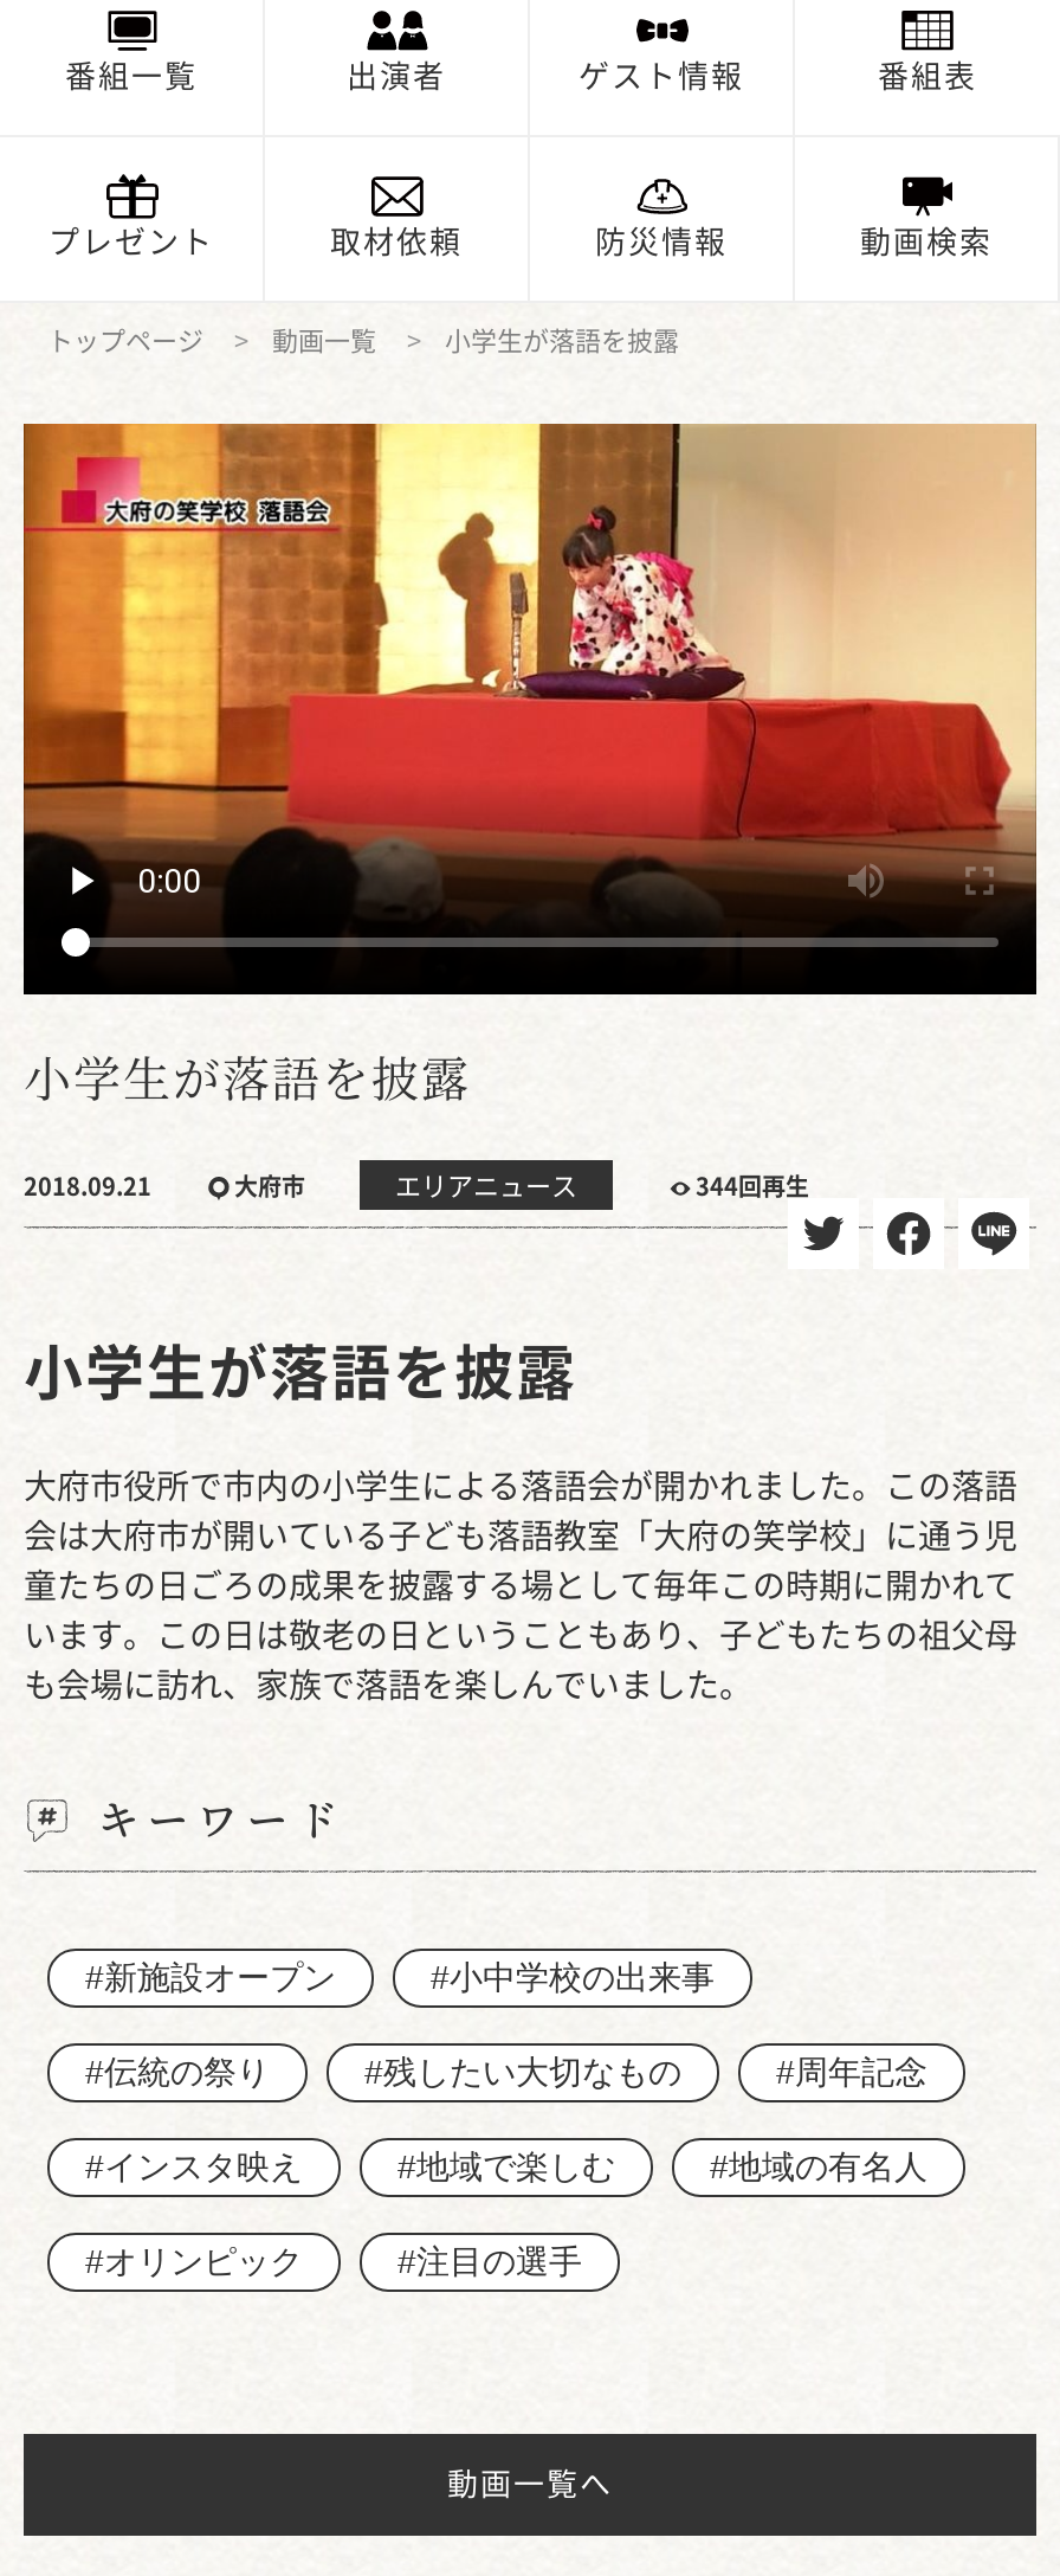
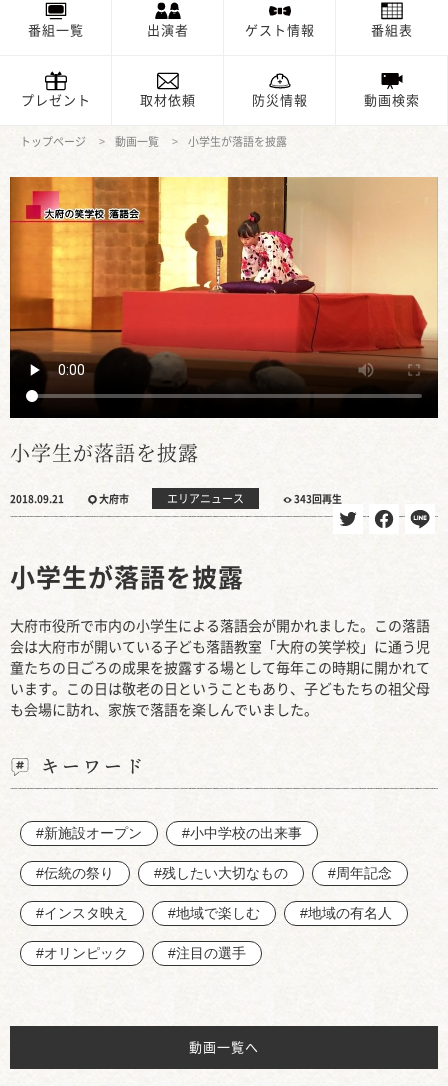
- 344回再生
+ 343回再生
